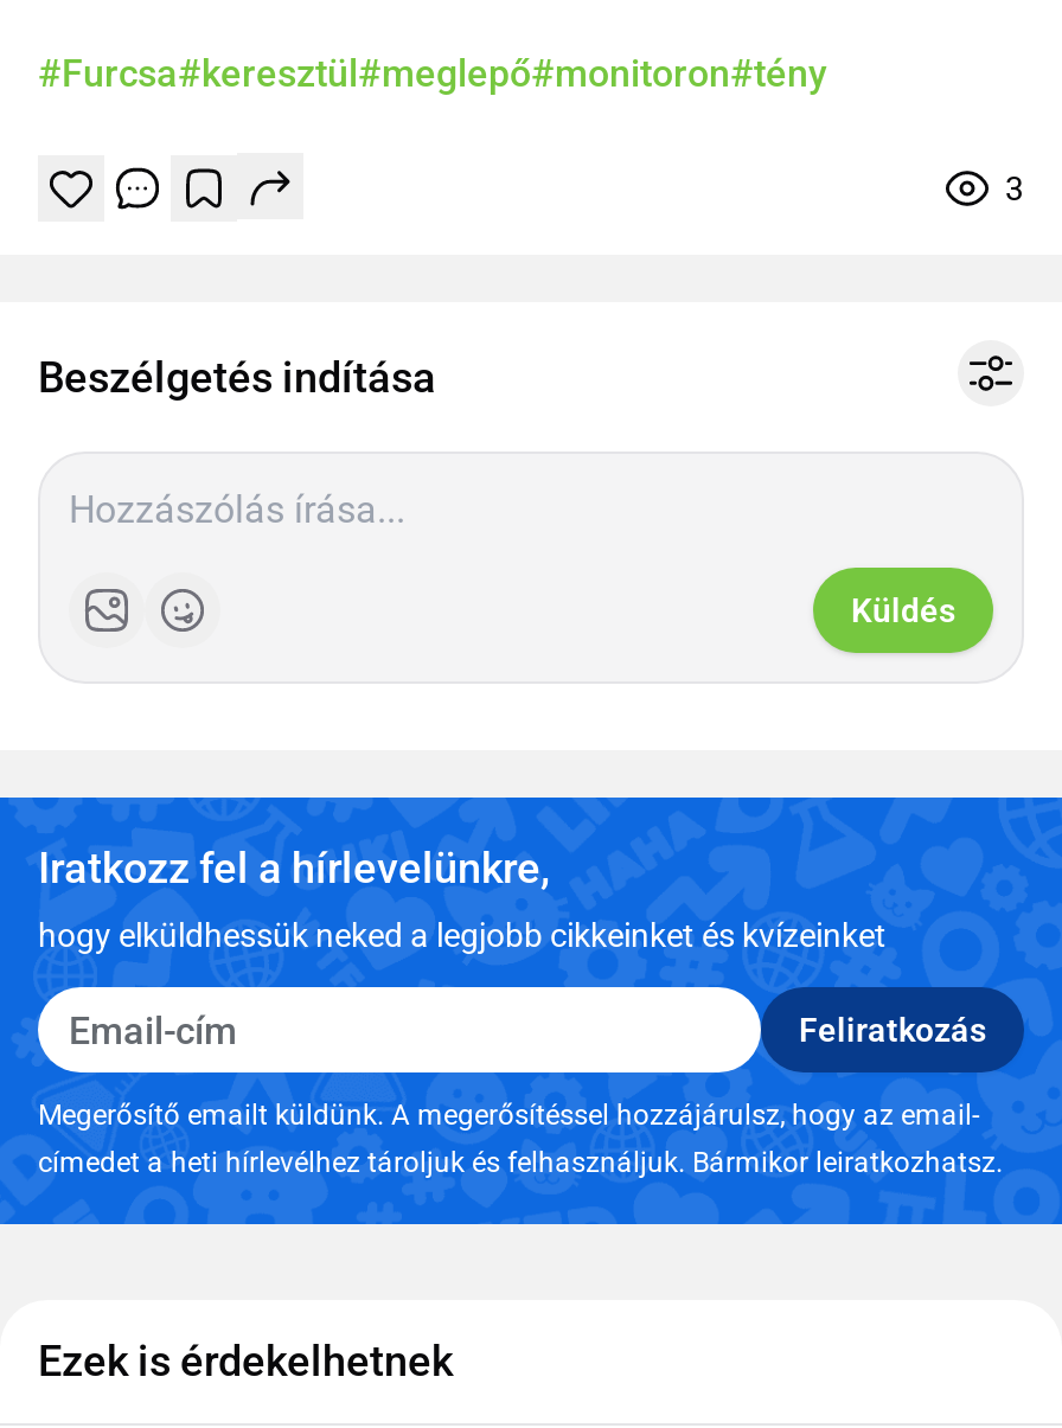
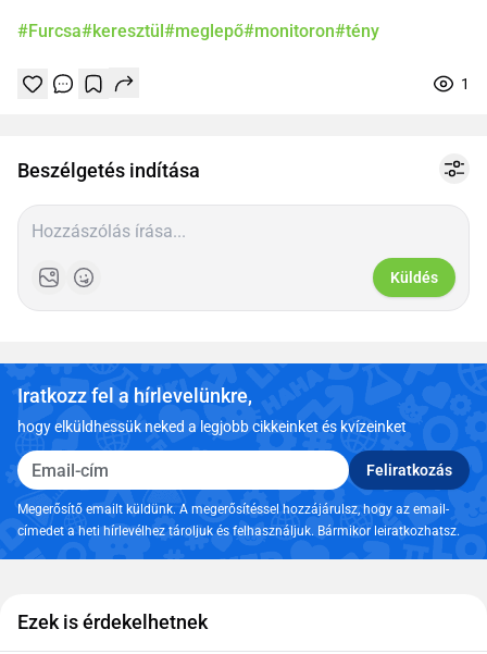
- 3
+ 1
